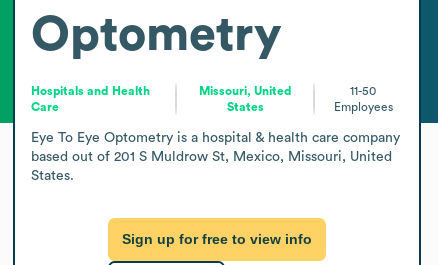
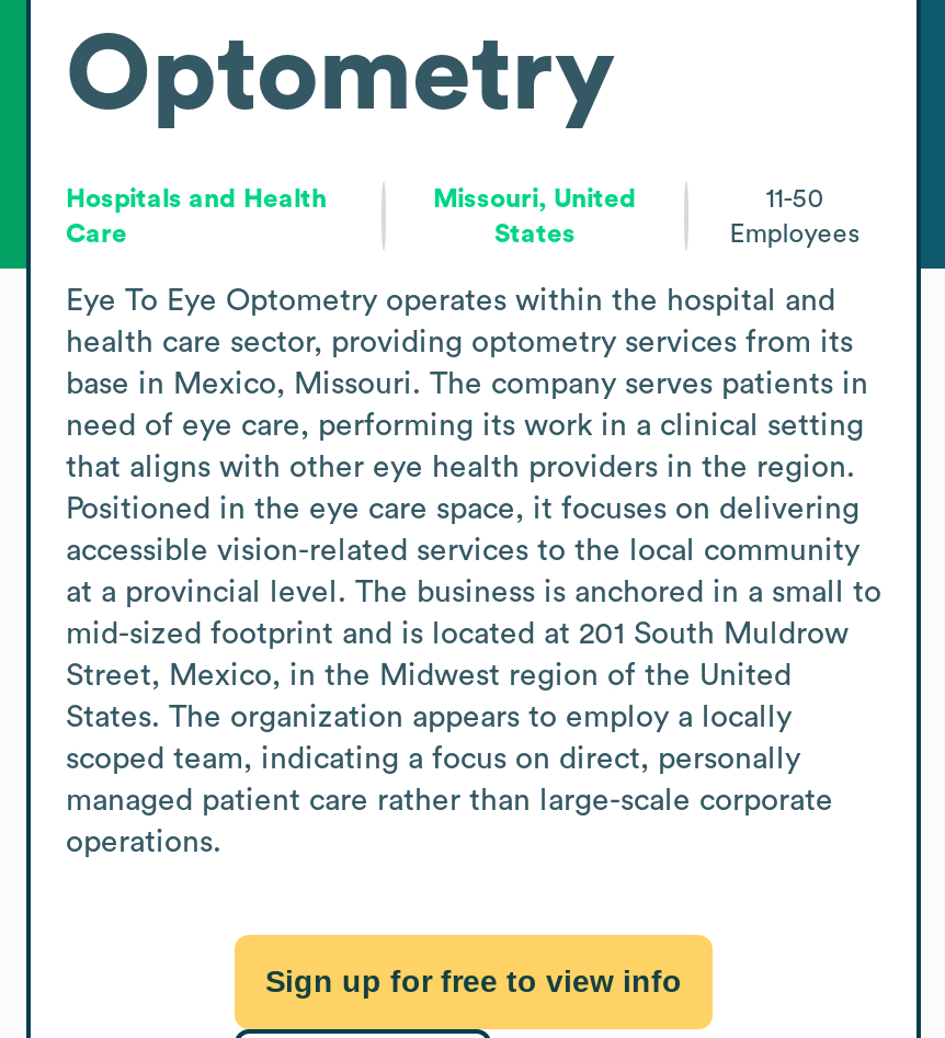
- Eye To Eye Optometry is a hospital & health care company
- based out of 201 S Muldrow St, Mexico, Missouri, United
- States.
+ Eye To Eye Optometry operates within the hospital and
+ health care sector, providing optometry services from its
+ base in Mexico, Missouri. The company serves patients in
+ need of eye care, performing its work in a clinical setting
+ that aligns with other eye health providers in the region.
+ Positioned in the eye care space, it focuses on delivering
+ accessible vision-related services to the local community
+ at a provincial level. The business is anchored in a small to
+ mid-sized footprint and is located at 201 South Muldrow
+ Street, Mexico, in the Midwest region of the United
+ States. The organization appears to employ a locally
+ scoped team, indicating a focus on direct, personally
+ managed patient care rather than large-scale corporate
+ operations.
